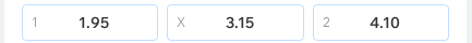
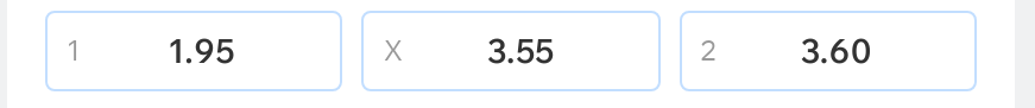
- 3.15
+ 3.55

- 4.10
+ 3.60
